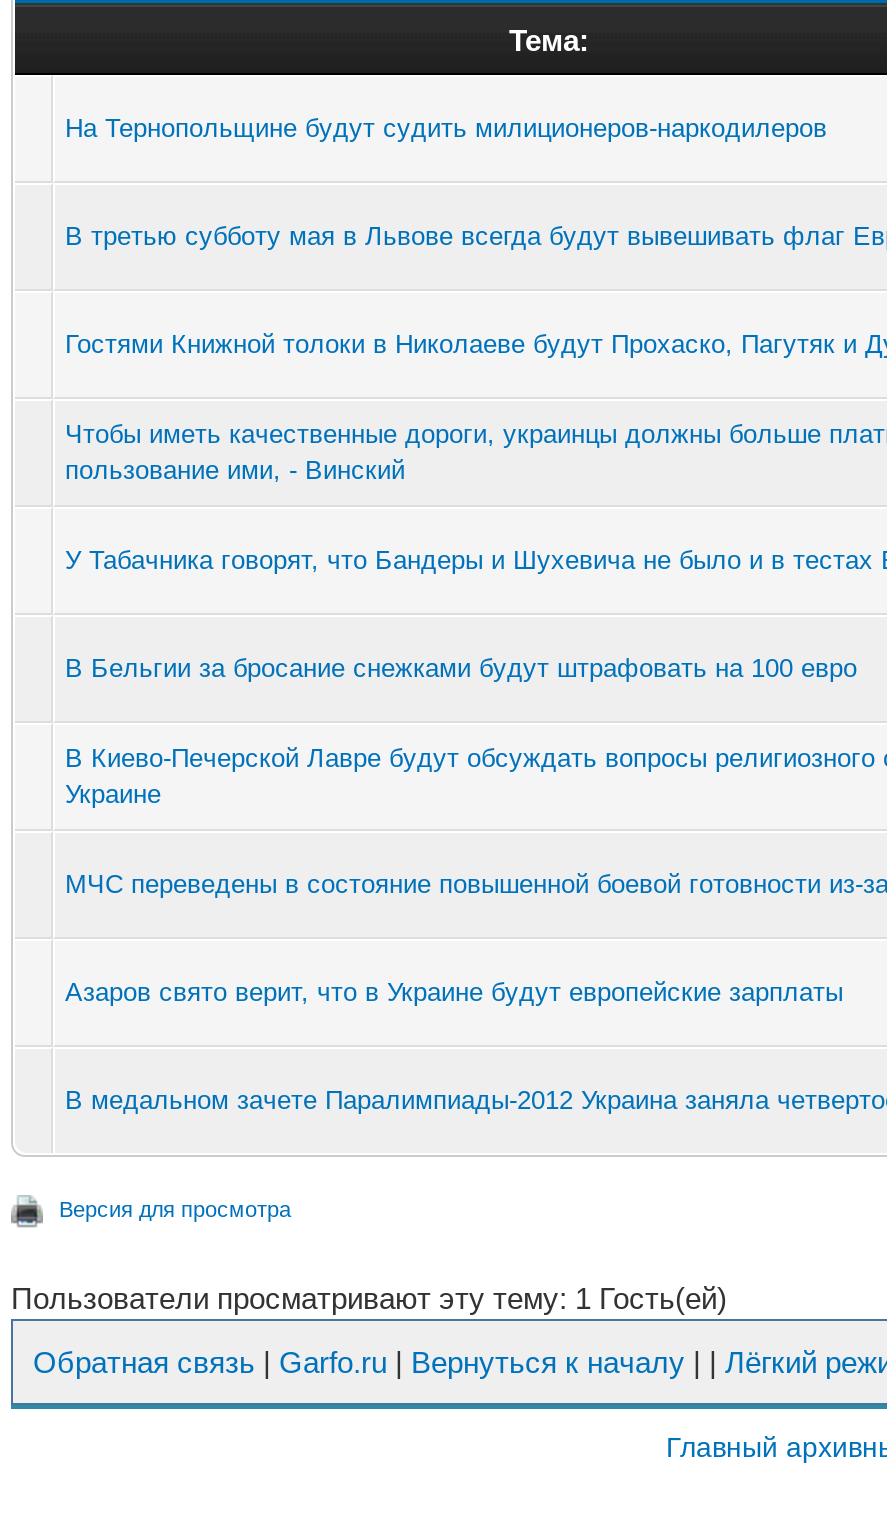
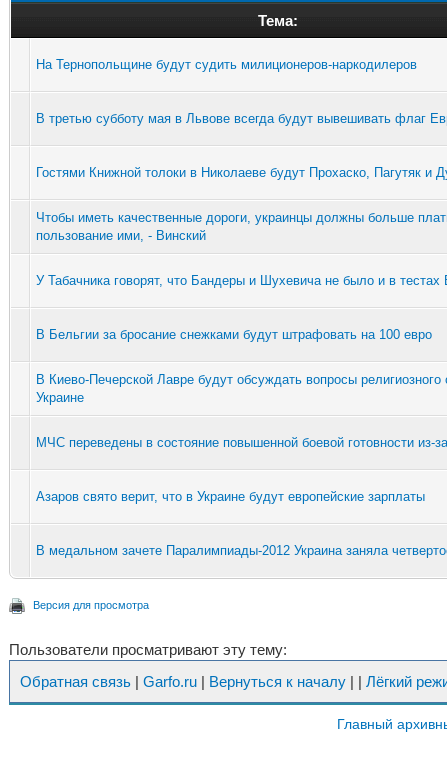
- Пользователи просматривают эту тему: 1 Гость(ей)
+ Пользователи просматривают эту тему:
